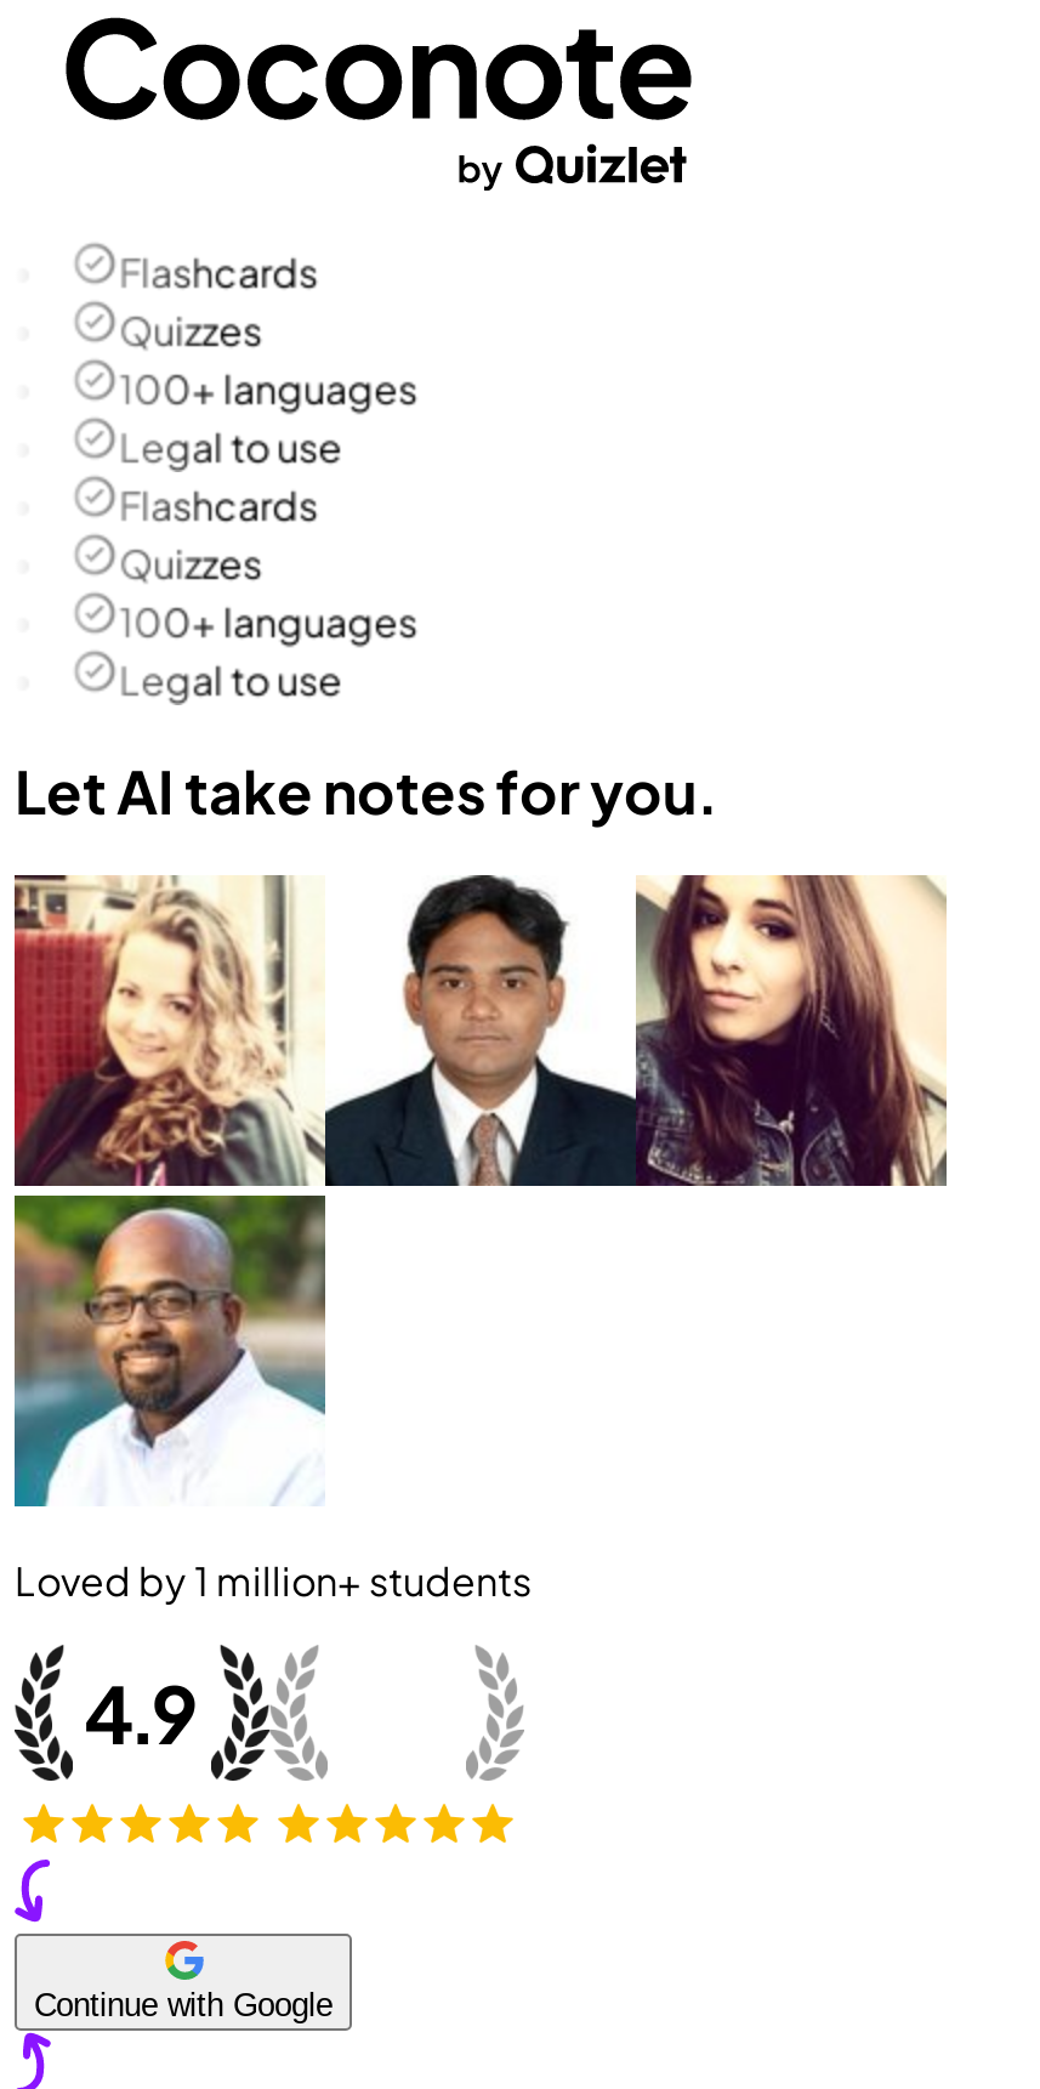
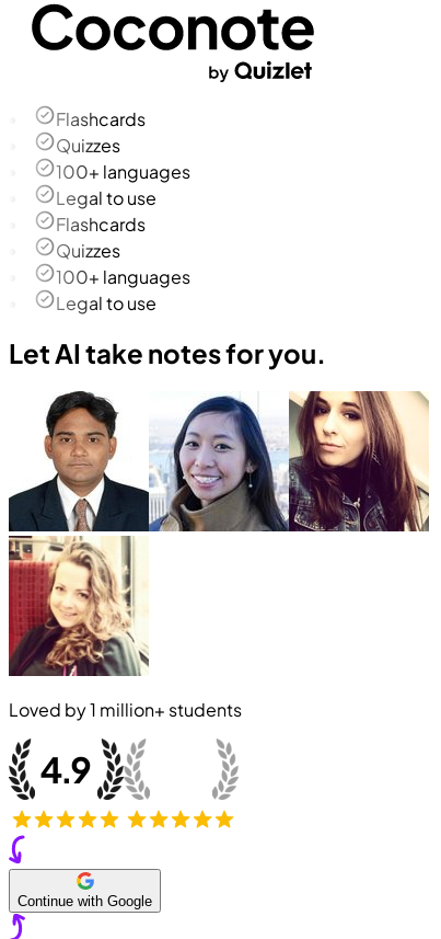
- [image]
+ [image]
